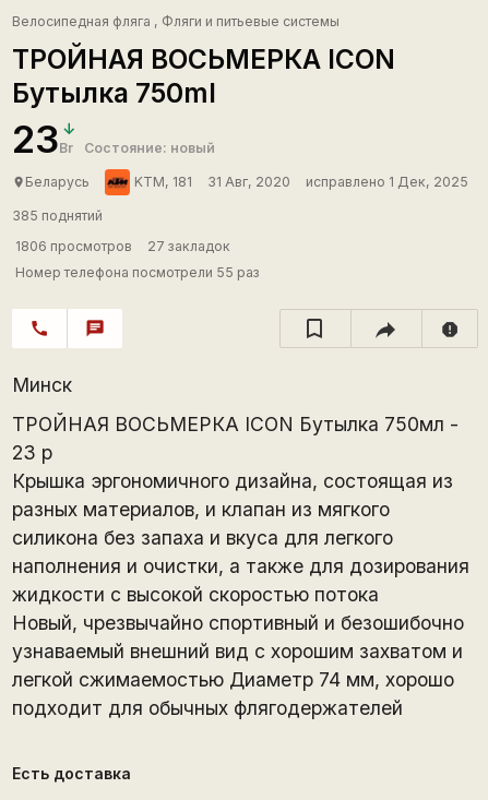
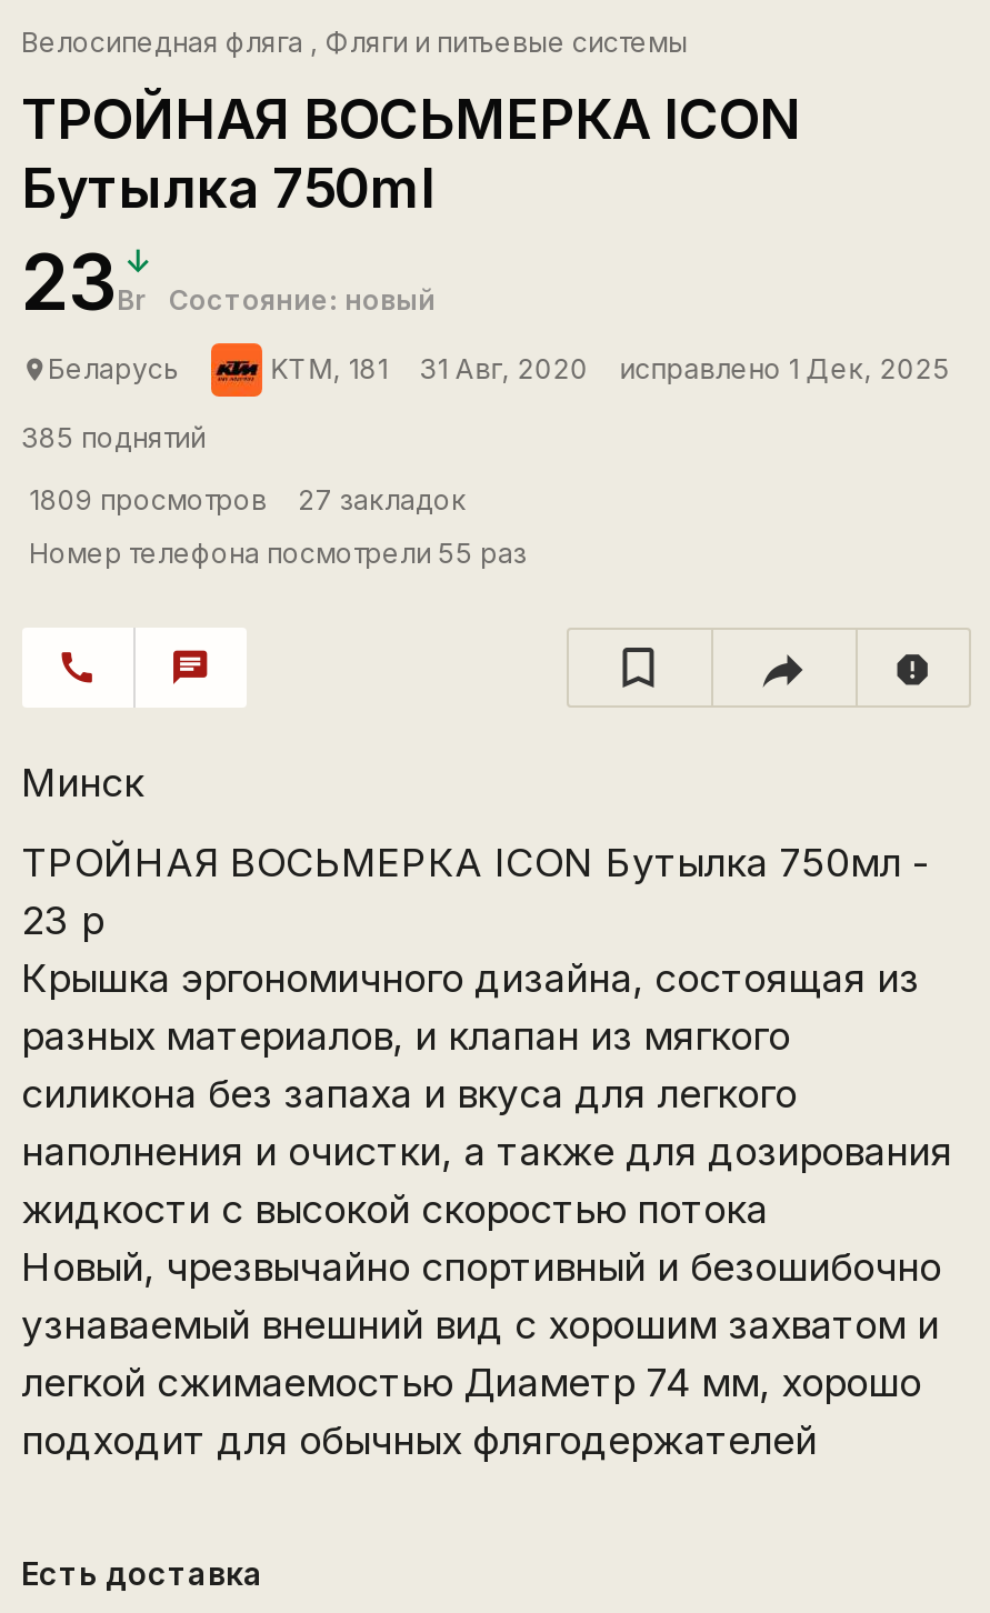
- 1806 просмотров 27 закладок
+ 1809 просмотров 27 закладок
